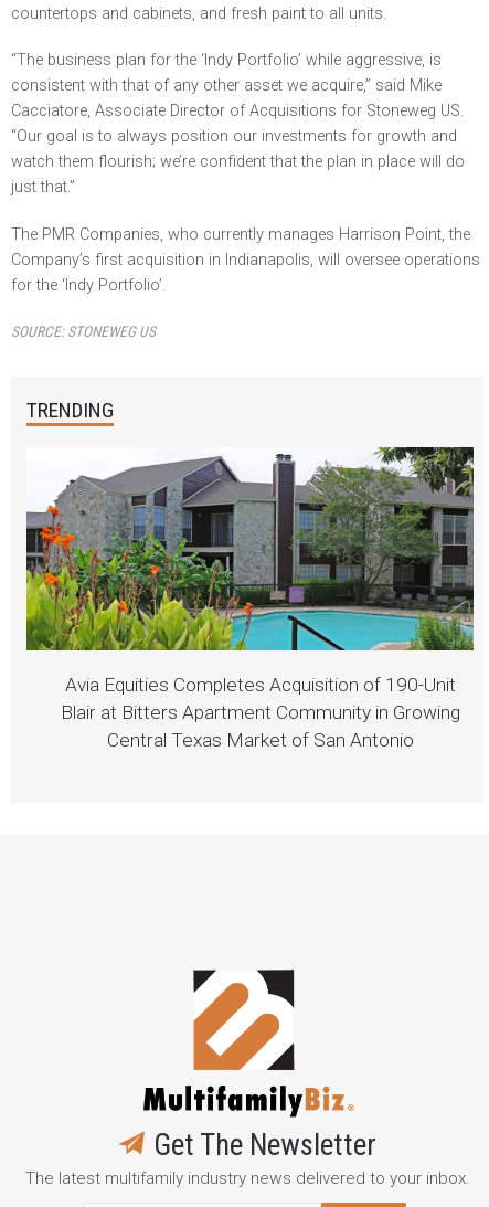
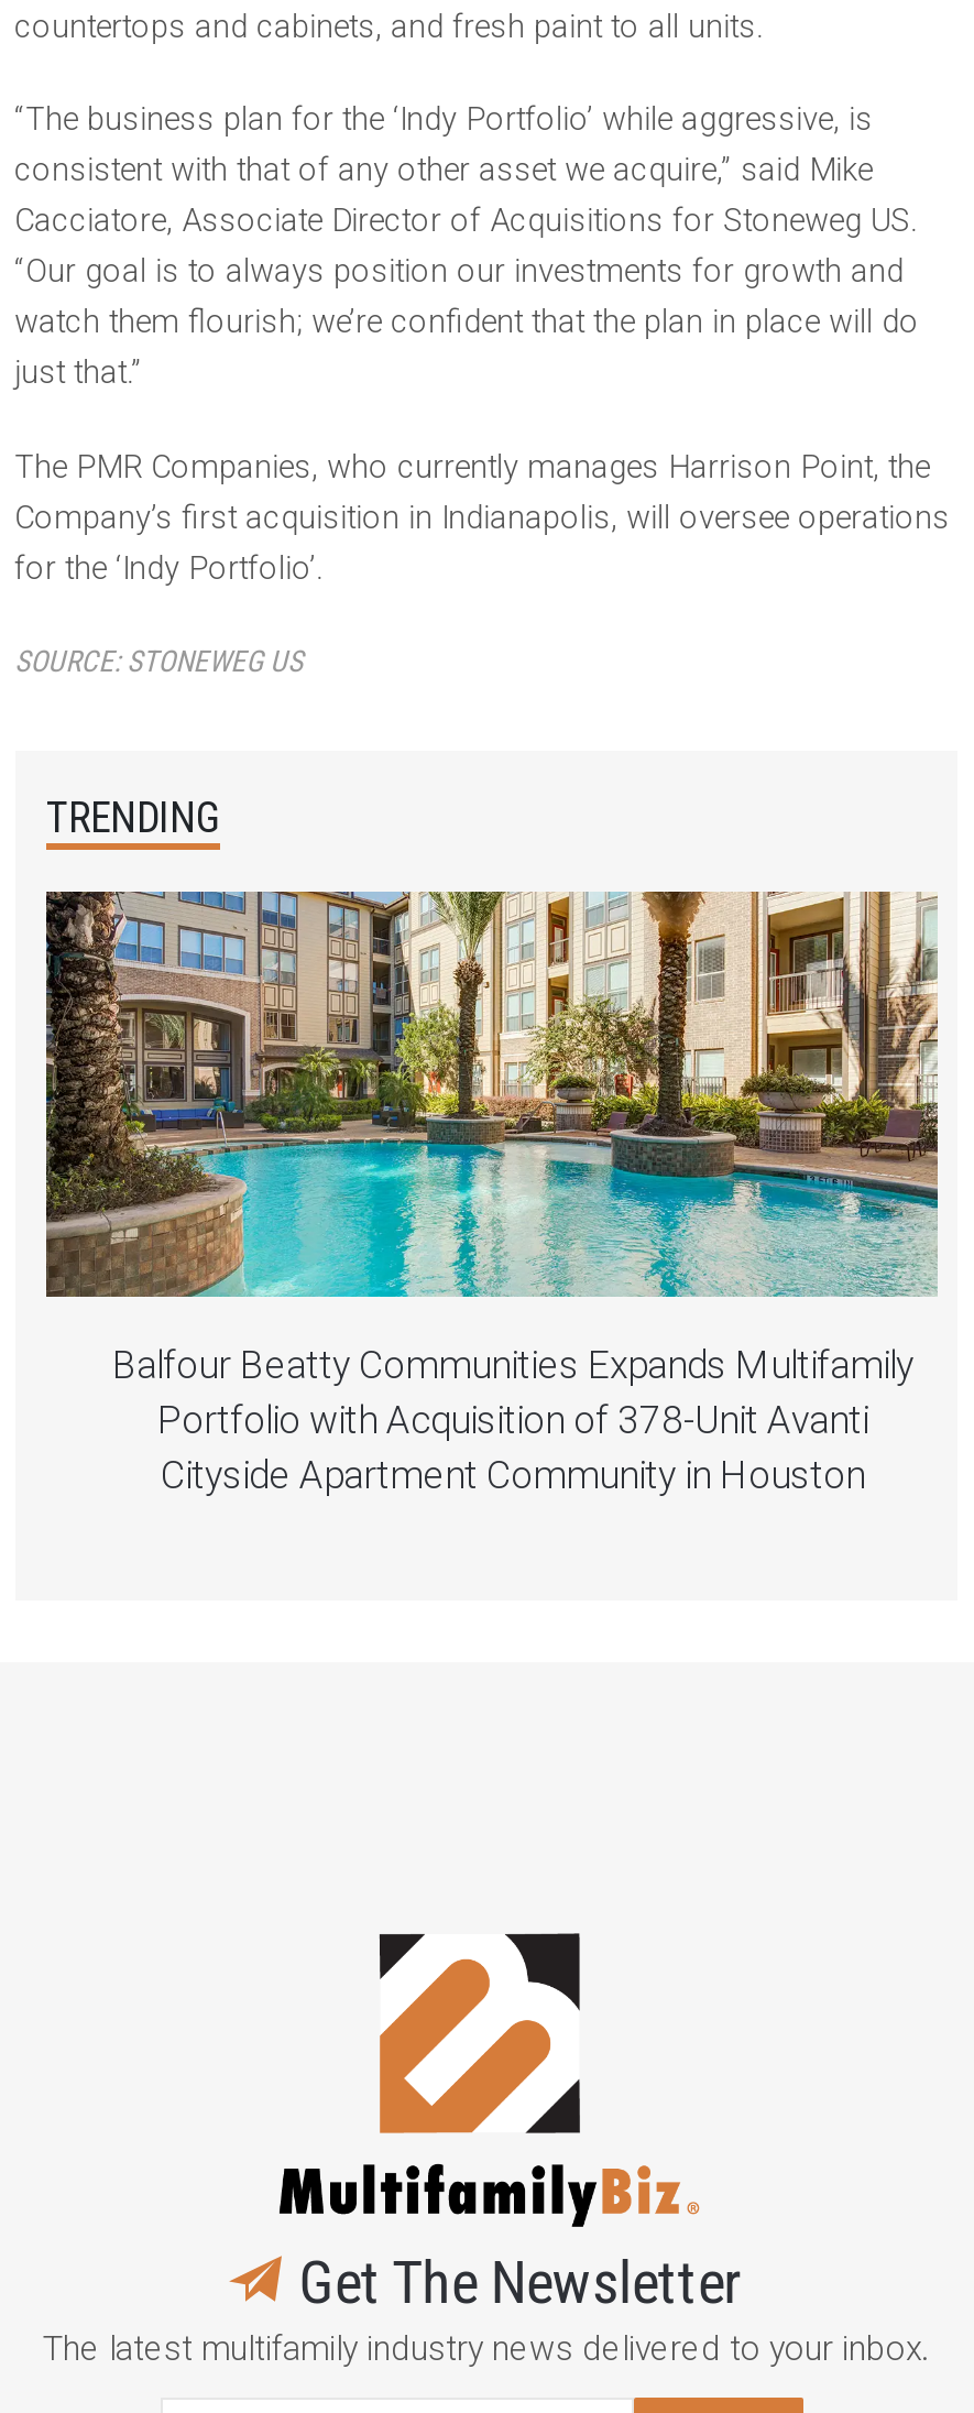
- [image]
- Avia Equities Completes Acquisition of 190-Unit
- Blair at Bitters Apartment Community in Growing
- Central Texas Market of San Antonio
+ [image]
+ Balfour Beatty Communities Expands Multifamily
+ Portfolio with Acquisition of 378-Unit Avanti
+ Cityside Apartment Community in Houston
